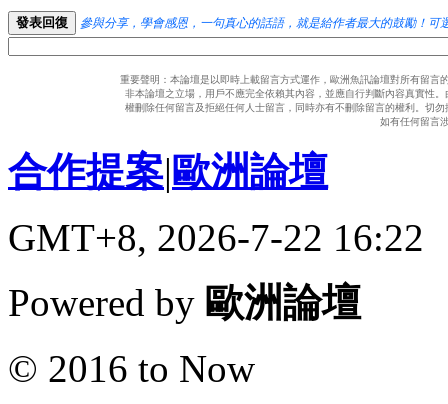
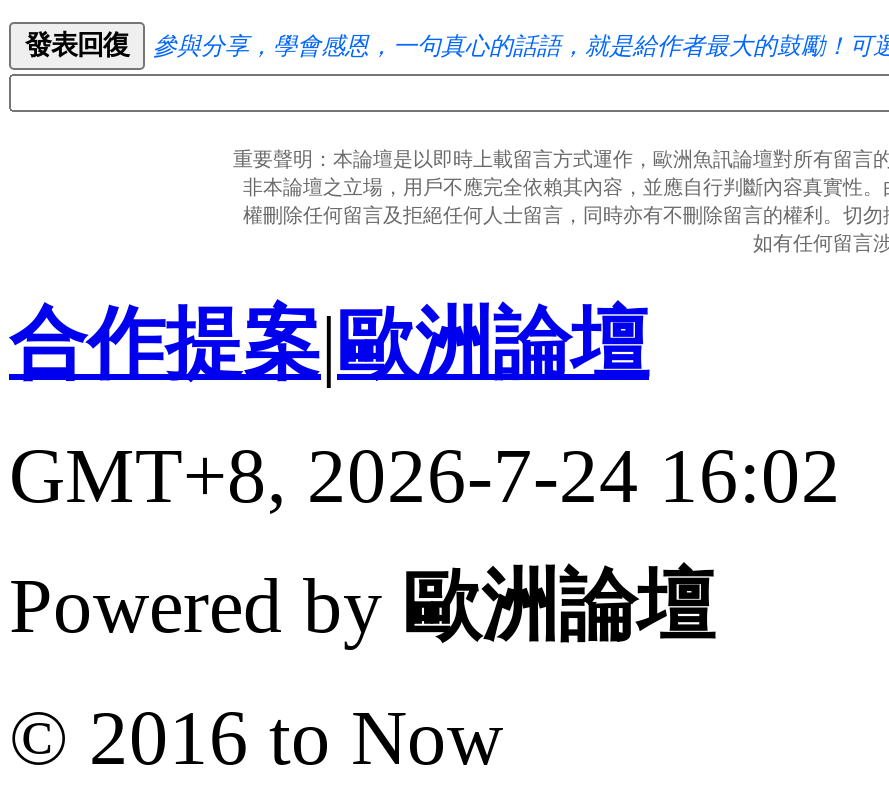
- GMT+8, 2026-7-22 16:22
+ GMT+8, 2026-7-24 16:02
